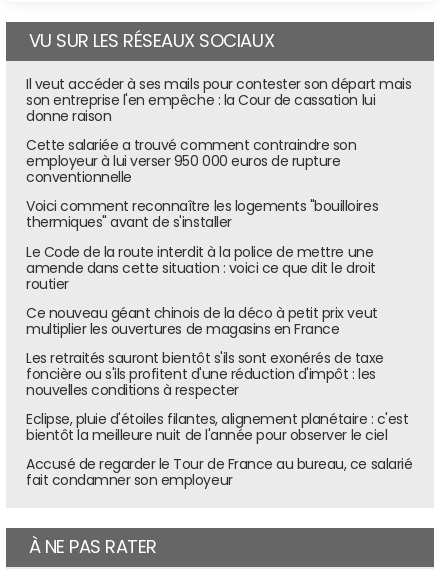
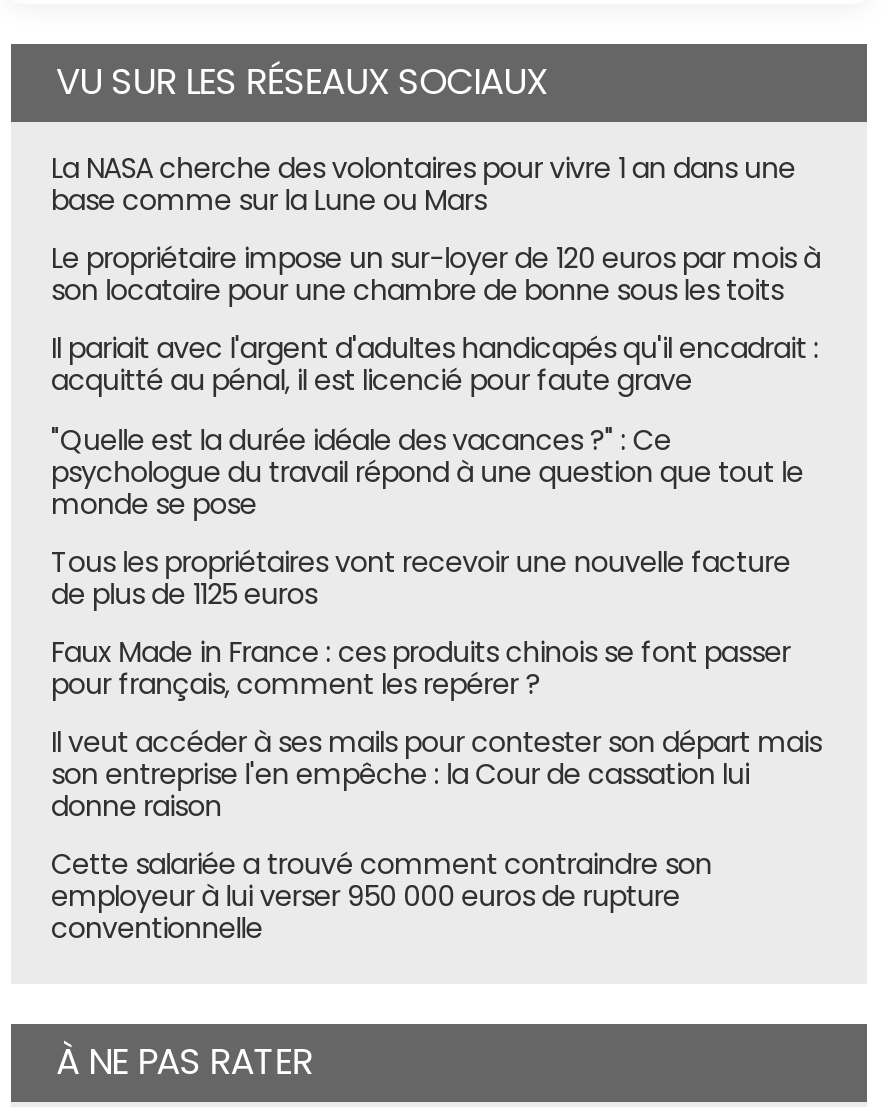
+ La NASA cherche des volontaires pour vivre 1 an dans une
+ base comme sur la Lune ou Mars
+ Le propriétaire impose un sur-loyer de 120 euros par mois à
+ son locataire pour une chambre de bonne sous les toits
+ Il pariait avec l'argent d'adultes handicapés qu'il encadrait :
+ acquitté au pénal, il est licencié pour faute grave
+ "Quelle est la durée idéale des vacances ?" : Ce
+ psychologue du travail répond à une question que tout le
+ monde se pose
+ Tous les propriétaires vont recevoir une nouvelle facture
+ de plus de 1125 euros
+ Faux Made in France : ces produits chinois se font passer
+ pour français, comment les repérer ?

moved down: Il veut accéder à ses mails pour contester son départ mais | son entreprise l'en empêche : la Cour de cassation lui | donne raison | Cette salariée a trouvé comment contraindre son | employeur à lui verser 950 000 euros de rupture | conventionnelle

- Voici comment reconnaître les logements "bouilloires
- thermiques" avant de s'installer
- Le Code de la route interdit à la police de mettre une
- amende dans cette situation : voici ce que dit le droit
- routier
- Ce nouveau géant chinois de la déco à petit prix veut
- multiplier les ouvertures de magasins en France
- Les retraités sauront bientôt s'ils sont exonérés de taxe
- foncière ou s'ils profitent d'une réduction d'impôt : les
- nouvelles conditions à respecter
- Eclipse, pluie d'étoiles filantes, alignement planétaire : c'est
- bientôt la meilleure nuit de l'année pour observer le ciel
- Accusé de regarder le Tour de France au bureau, ce salarié
- fait condamner son employeur
